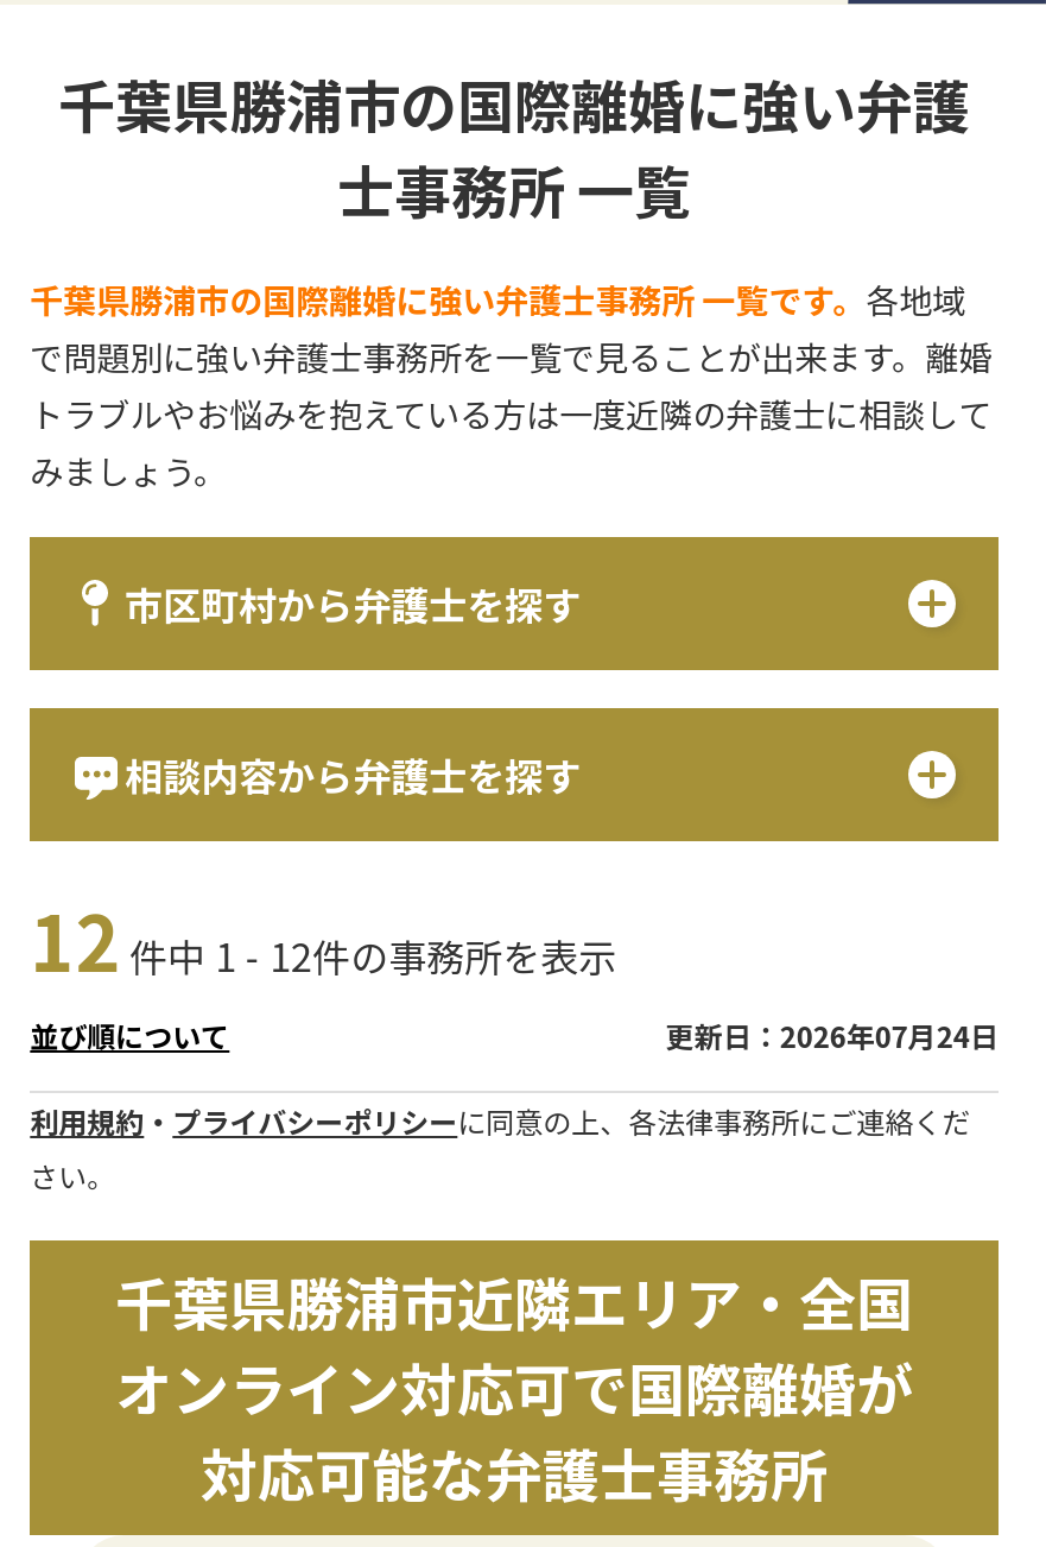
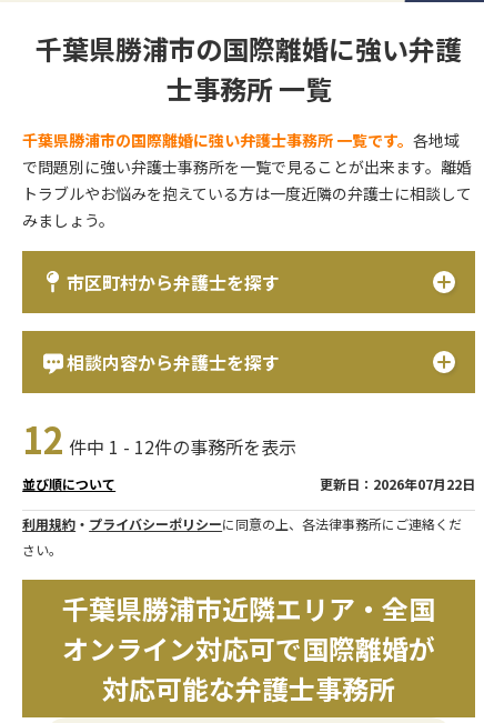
- 更新日：2026年07月24日
+ 更新日：2026年07月22日
